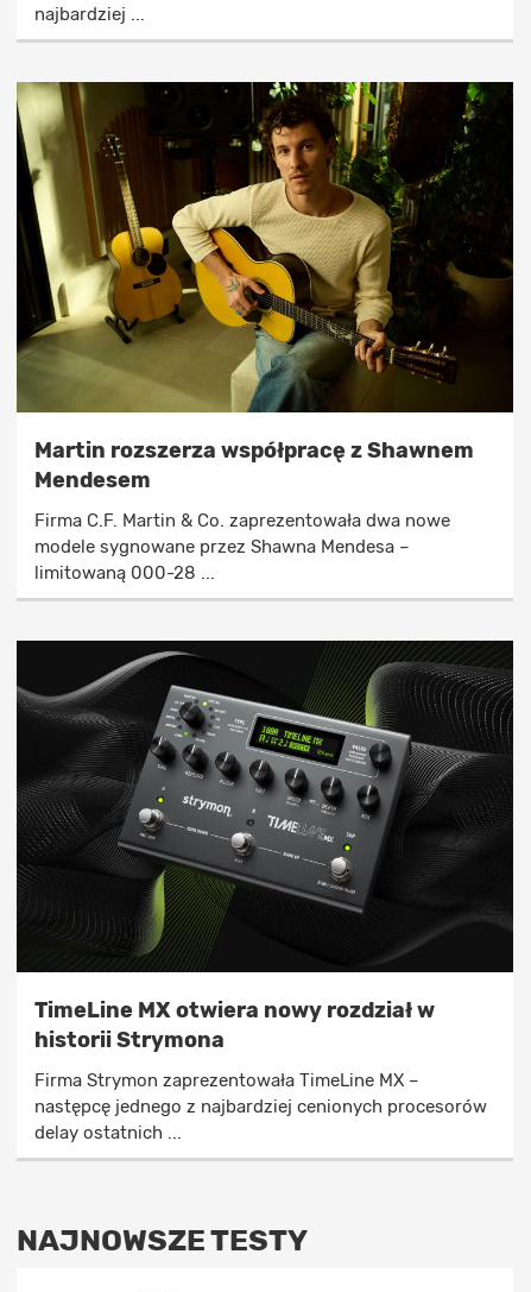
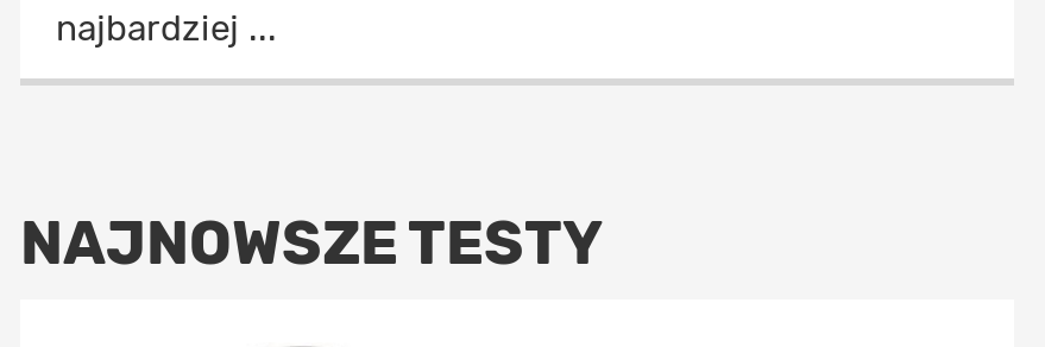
- [image]
- Martin rozszerza współpracę z Shawnem
- Mendesem
- Firma C.F. Martin & Co. zaprezentowała dwa nowe
- modele sygnowane przez Shawna Mendesa –
- limitowaną 000-28 ...

- [image]
- TimeLine MX otwiera nowy rozdział w
- historii Strymona
- Firma Strymon zaprezentowała TimeLine MX –
- następcę jednego z najbardziej cenionych procesorów
- delay ostatnich ...
